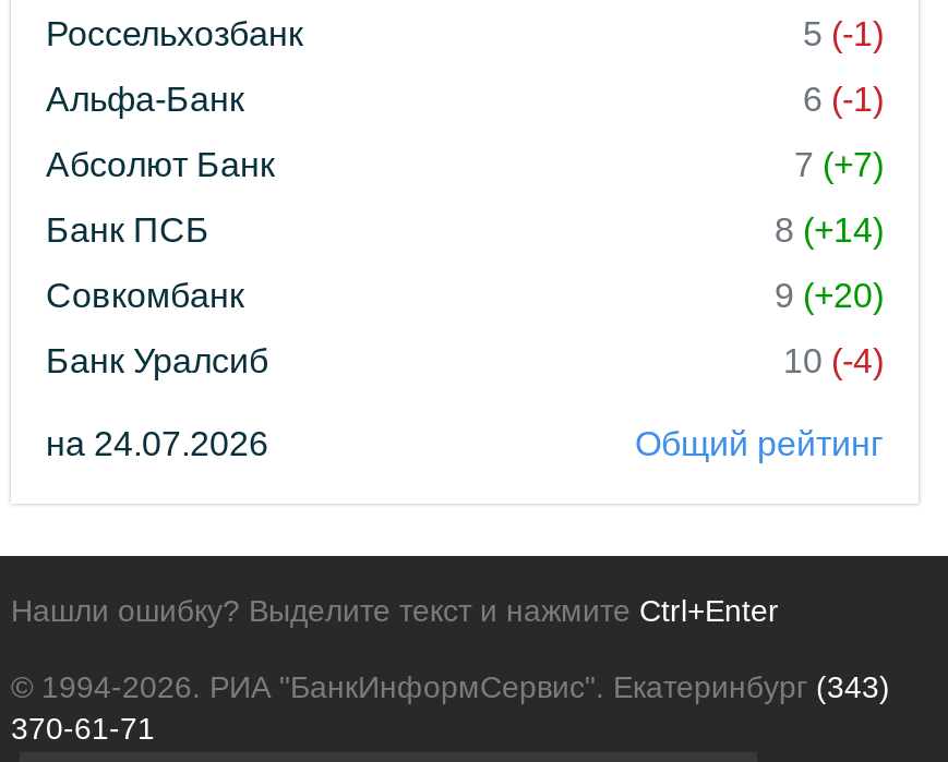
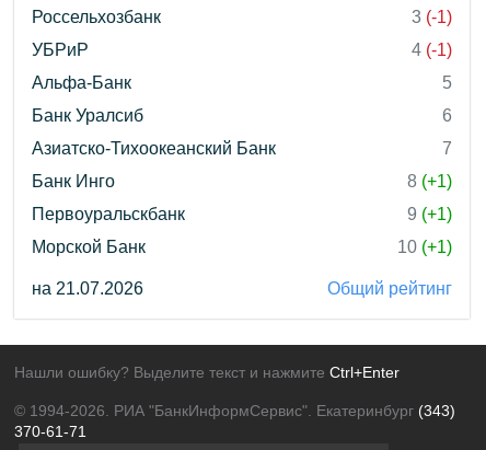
- 5 (-1)
+ 3 (-1)
+ УБРиР
+ 4 (-1)

- 6 (-1)
- Абсолют Банк
- 7 (+7)
- Банк ПСБ
- 8 (+14)
- Совкомбанк
- 9 (+20)
+ 5

- 10 (-4)
- на 24.07.2026
+ 6
+ Азиатско-Тихоокеанский Банк
+ 7
+ Банк Инго
+ 8 (+1)
+ Первоуральскбанк
+ 9 (+1)
+ Морской Банк
+ 10 (+1)
+ на 21.07.2026

moved up: Банк Уралсиб
